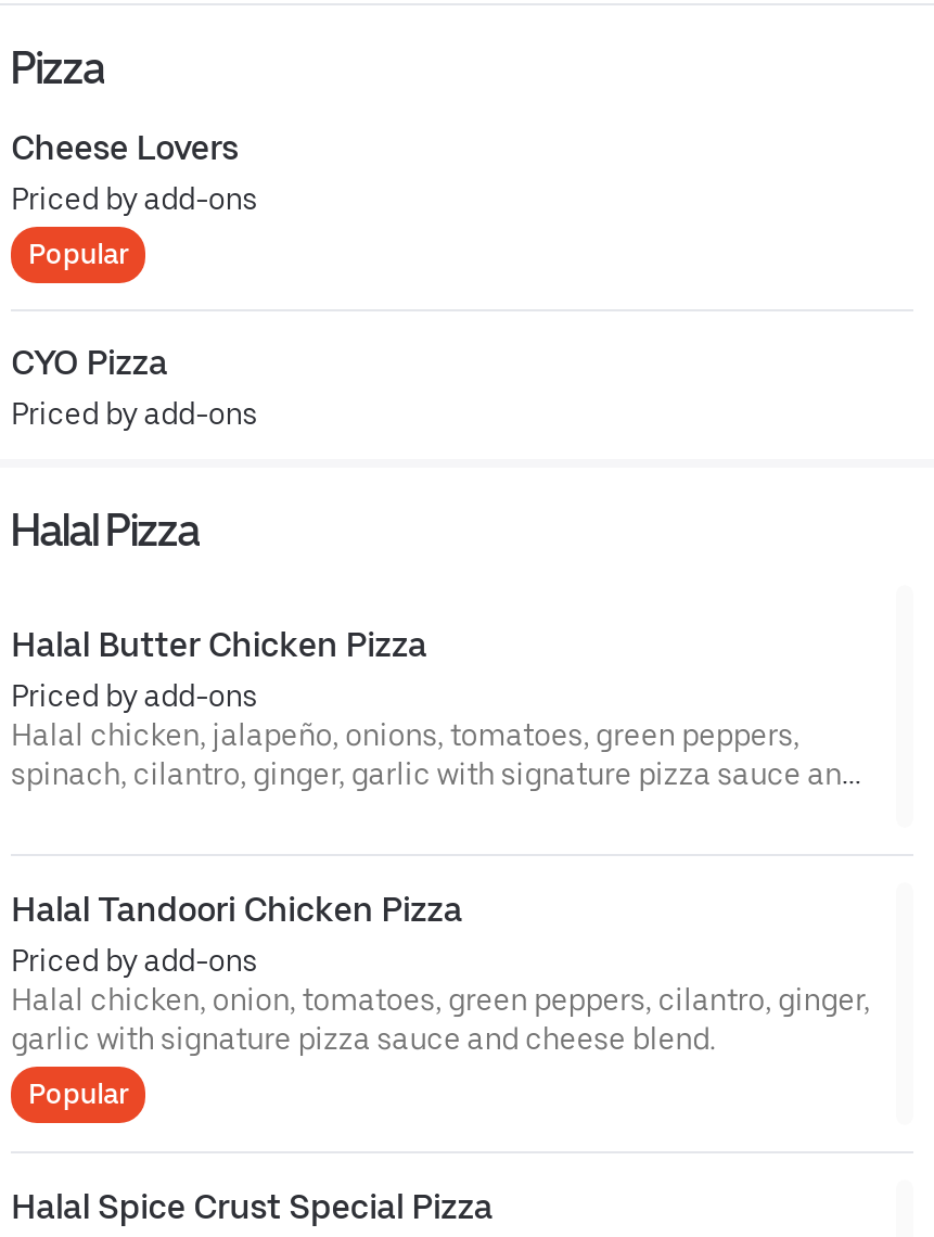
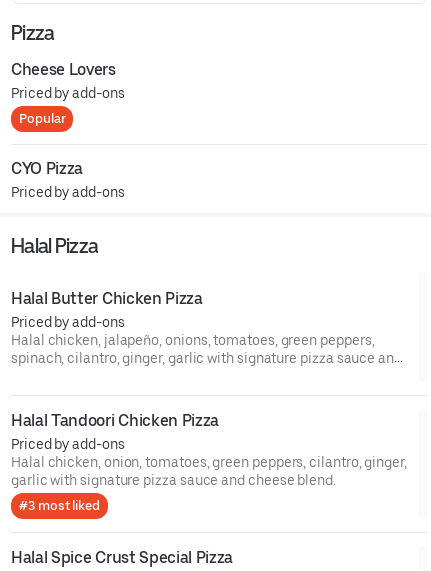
- Popular
+ #3 most liked
